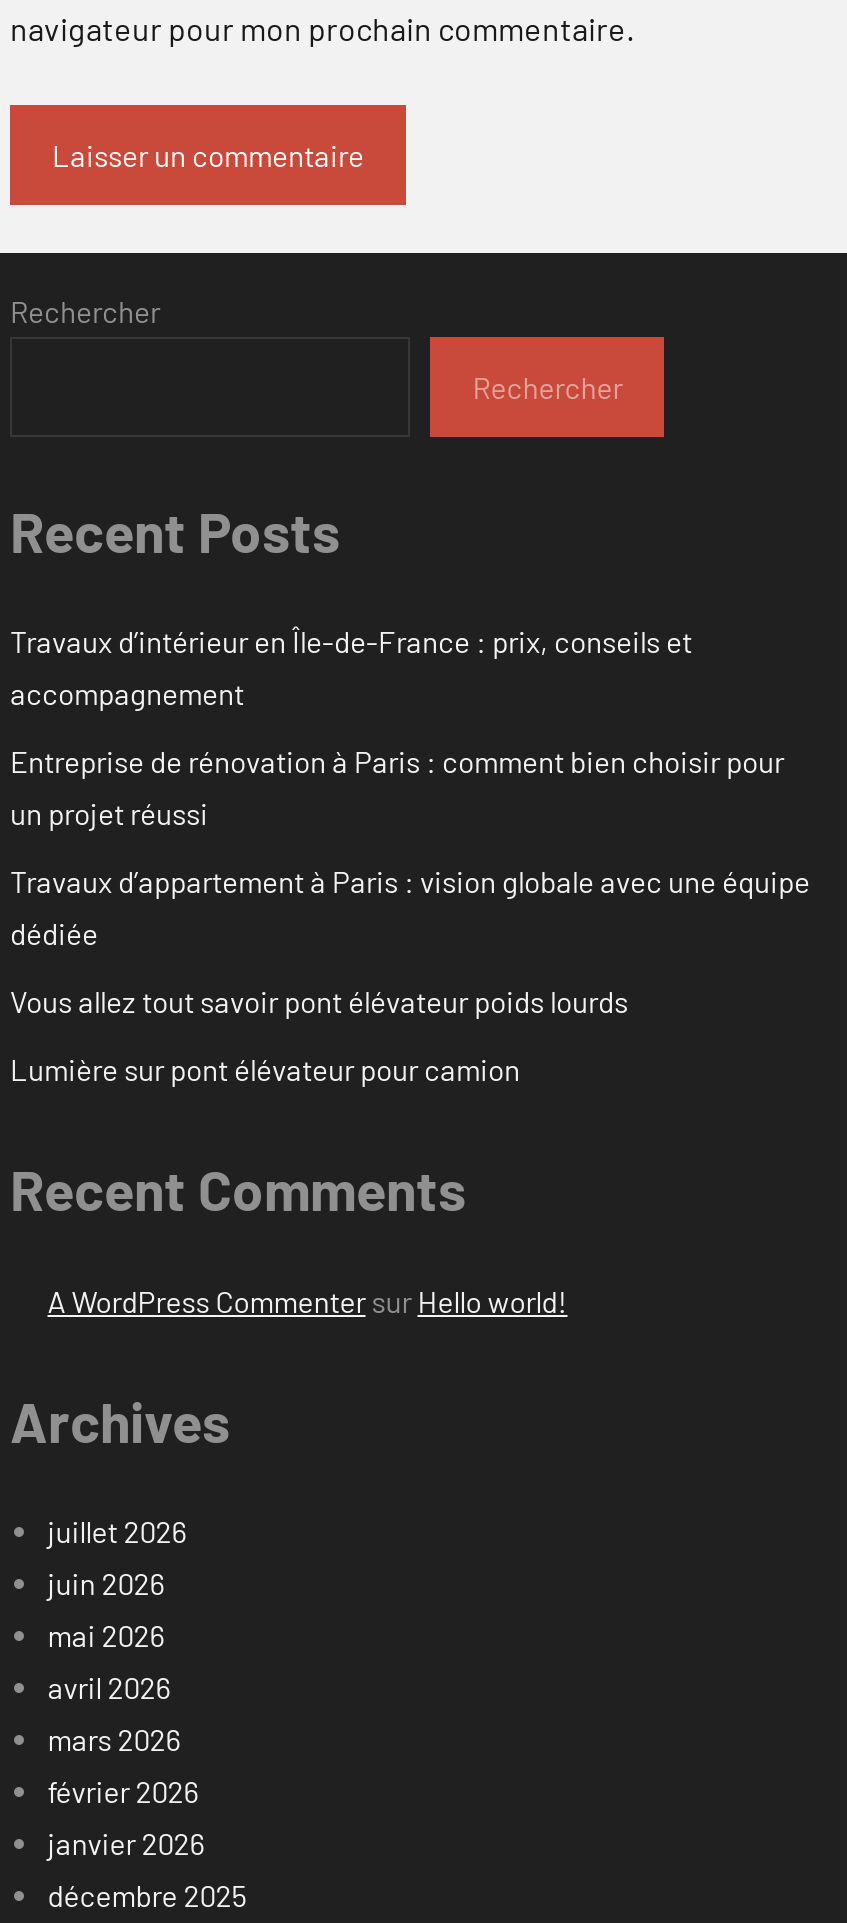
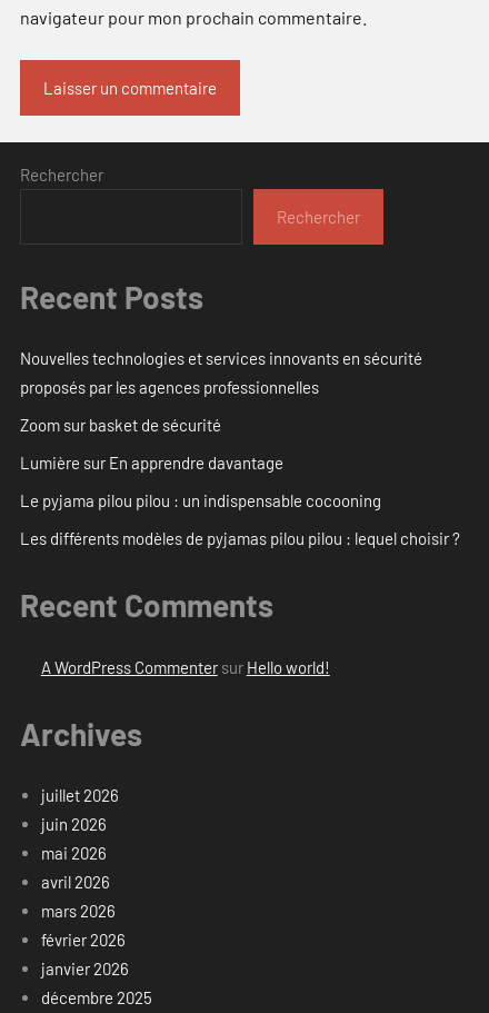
- Travaux d’intérieur en Île-de-France : prix, conseils et
- accompagnement
+ Nouvelles technologies et services innovants en sécurité
+ proposés par les agences professionnelles

- Entreprise de rénovation à Paris : comment bien choisir pour
- un projet réussi
+ Zoom sur basket de sécurité

- Travaux d’appartement à Paris : vision globale avec une équipe
- dédiée
+ Lumière sur En apprendre davantage

- Vous allez tout savoir pont élévateur poids lourds
+ Le pyjama pilou pilou : un indispensable cocooning

- Lumière sur pont élévateur pour camion
+ Les différents modèles de pyjamas pilou pilou : lequel choisir ?
